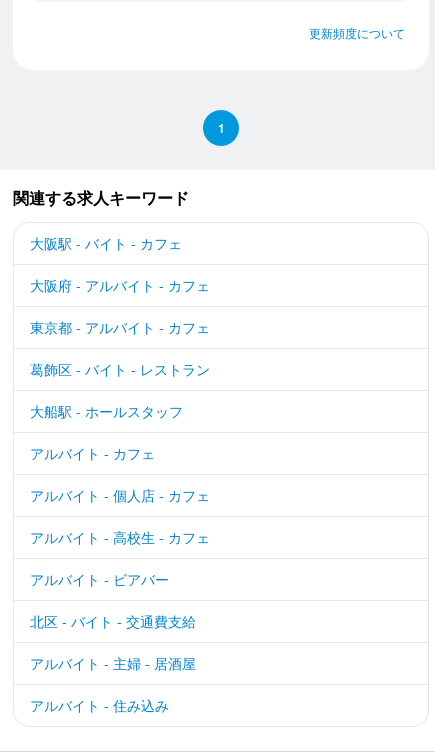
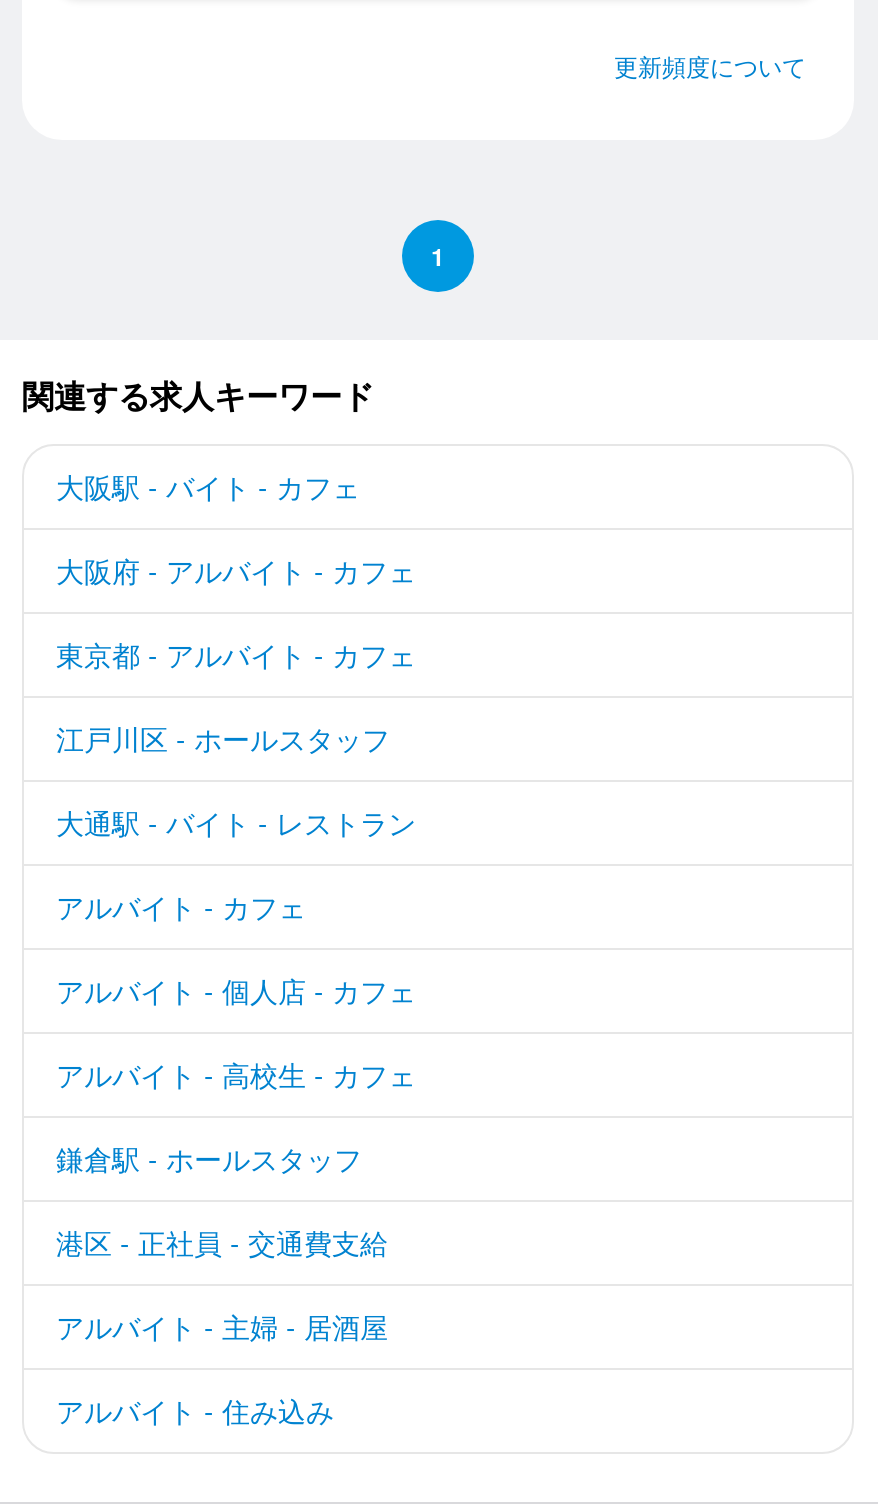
- 葛飾区 - バイト - レストラン
+ 江戸川区 - ホールスタッフ

- 大船駅 - ホールスタッフ
+ 大通駅 - バイト - レストラン

- アルバイト - ビアバー
+ 鎌倉駅 - ホールスタッフ

- 北区 - バイト - 交通費支給
+ 港区 - 正社員 - 交通費支給
